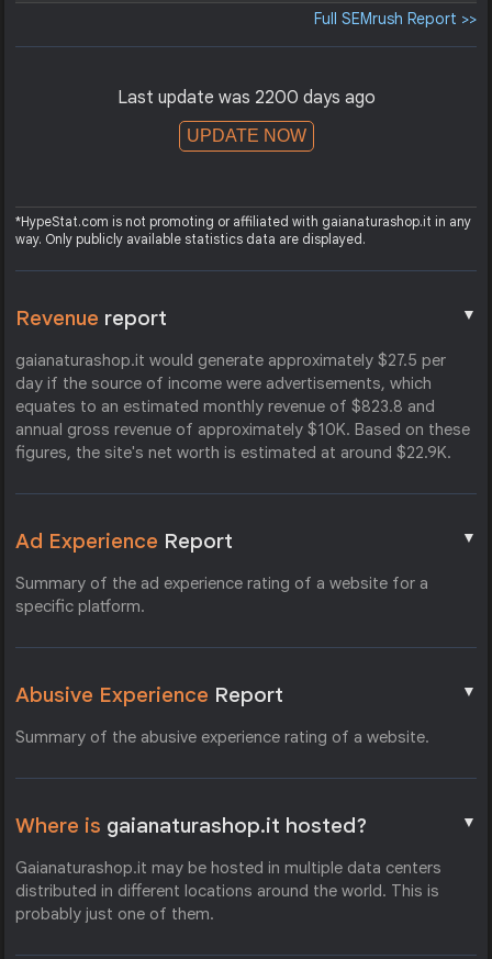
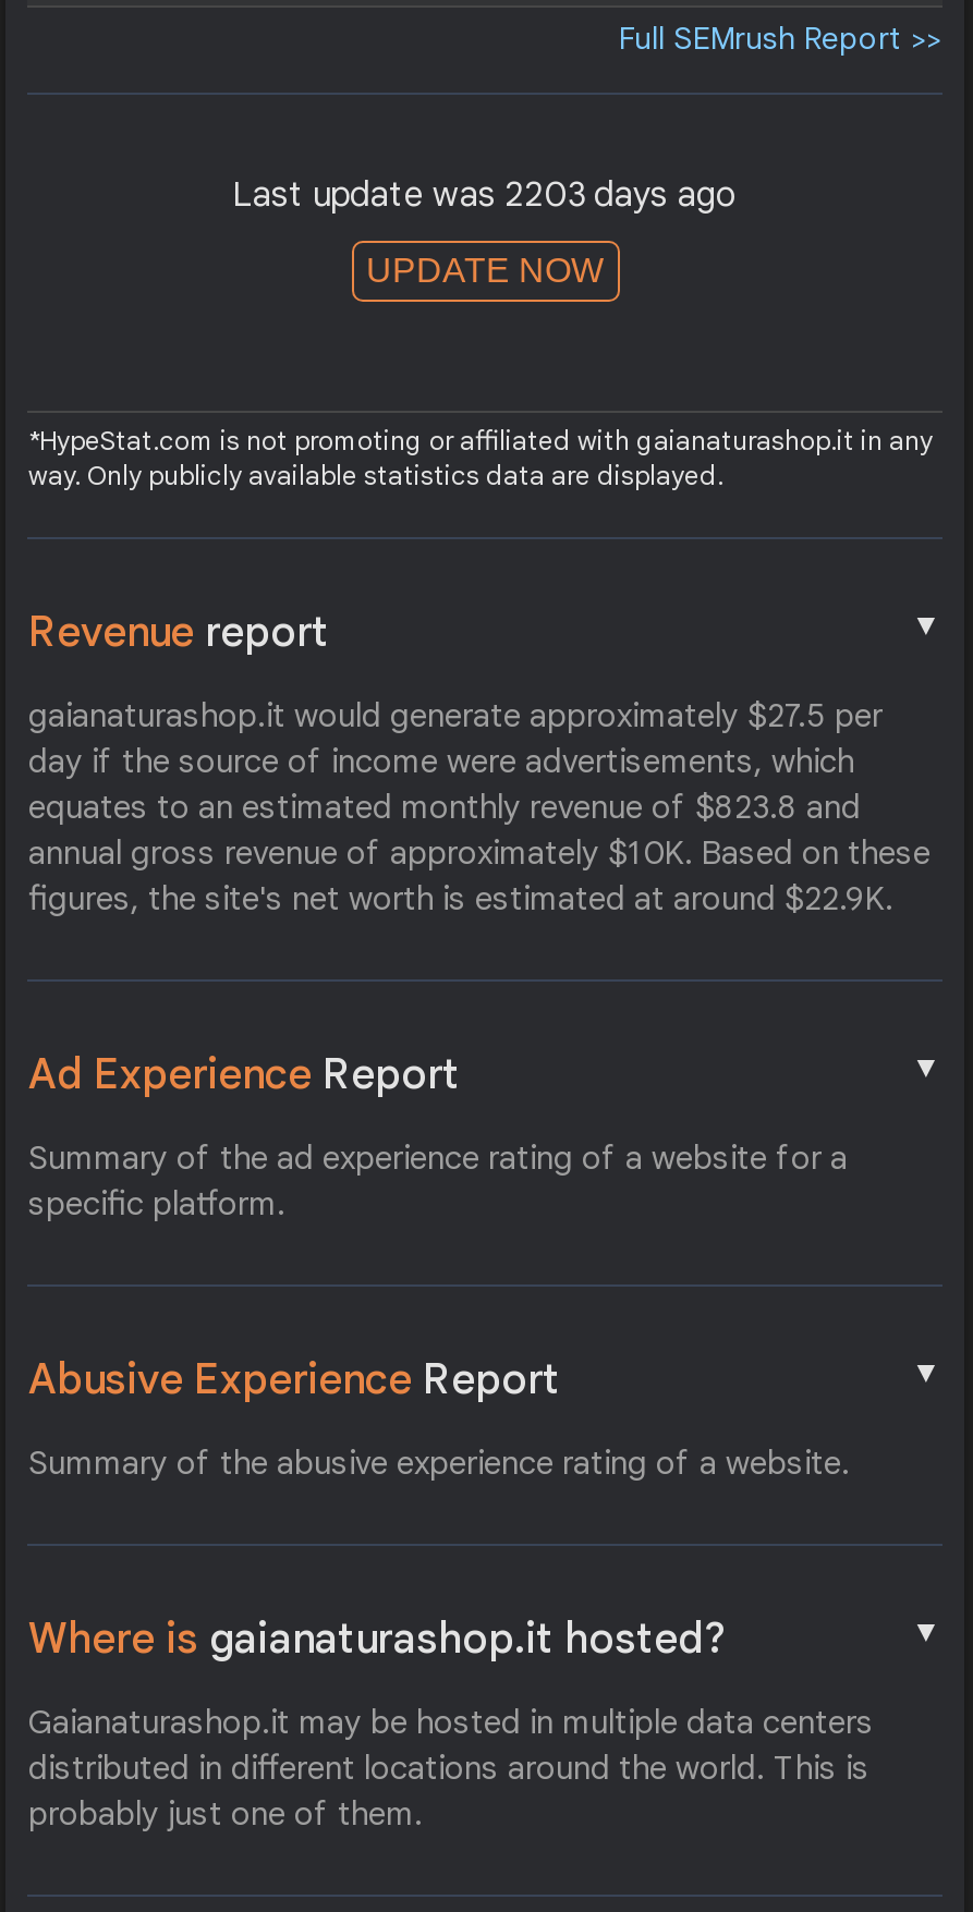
- Last update was 2200 days ago
+ Last update was 2203 days ago
